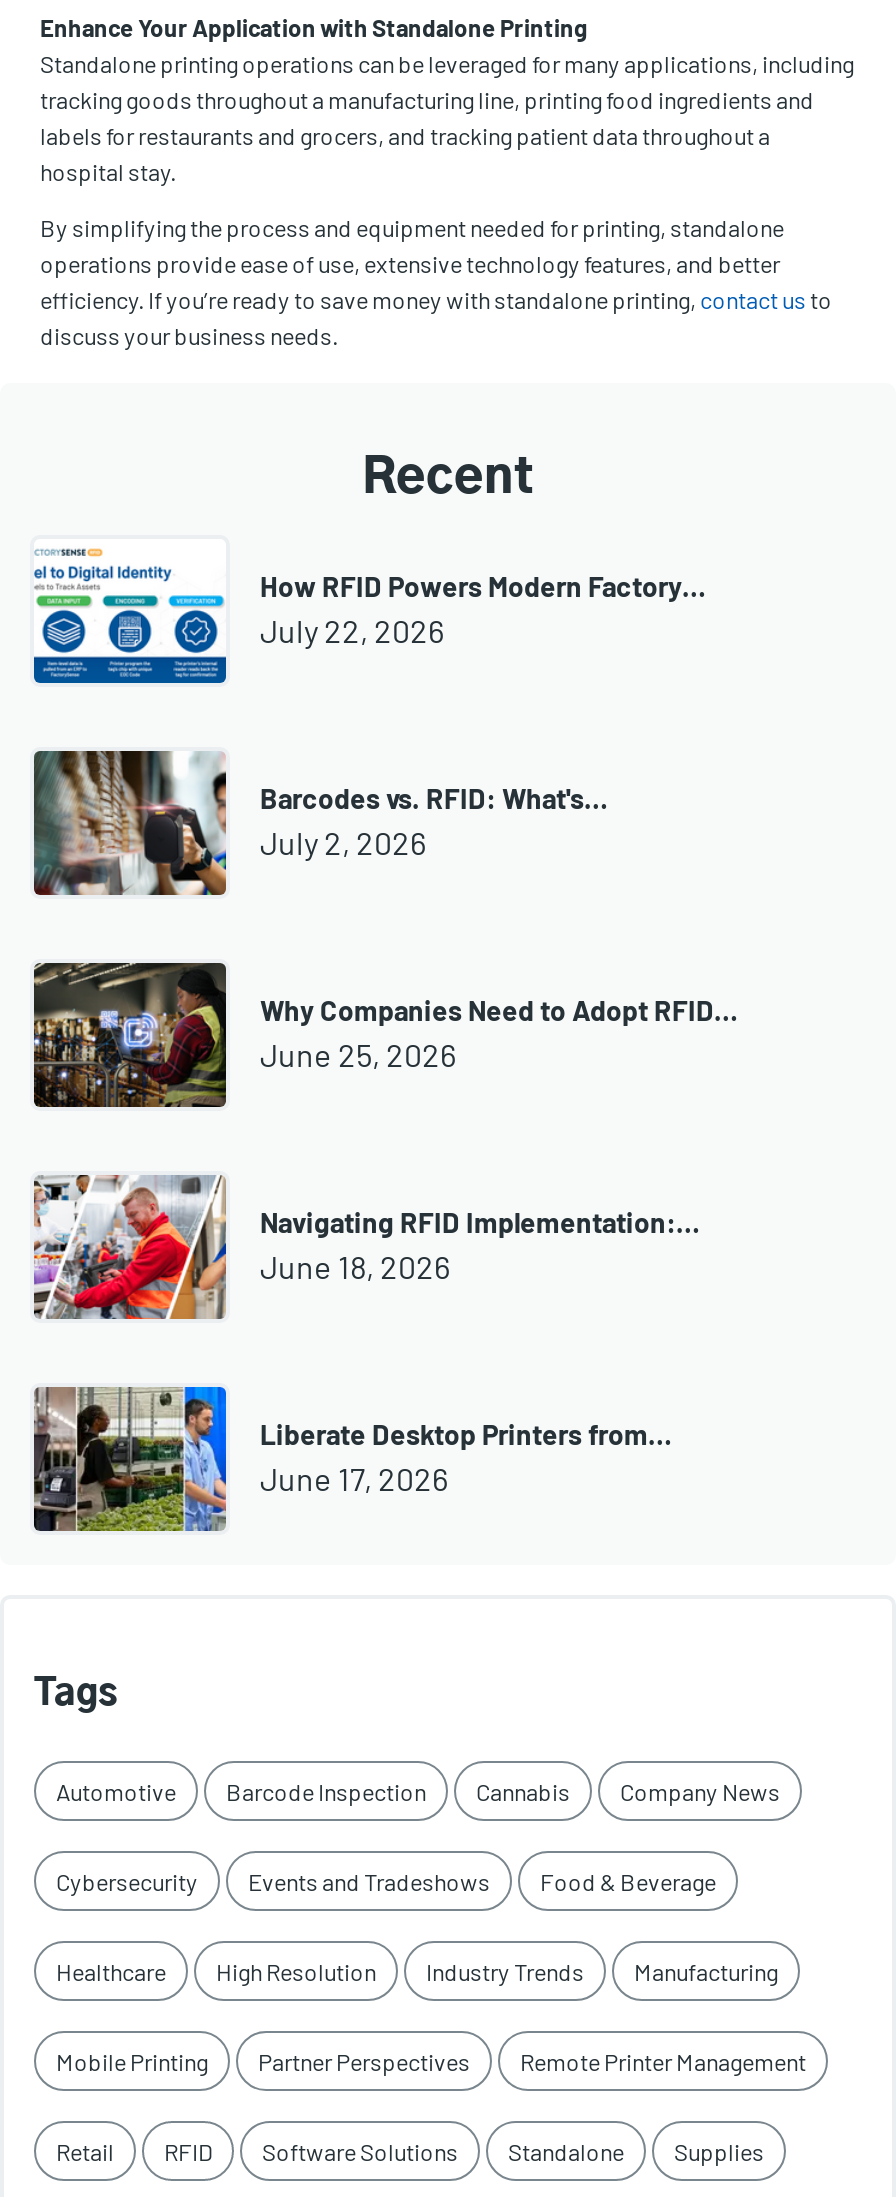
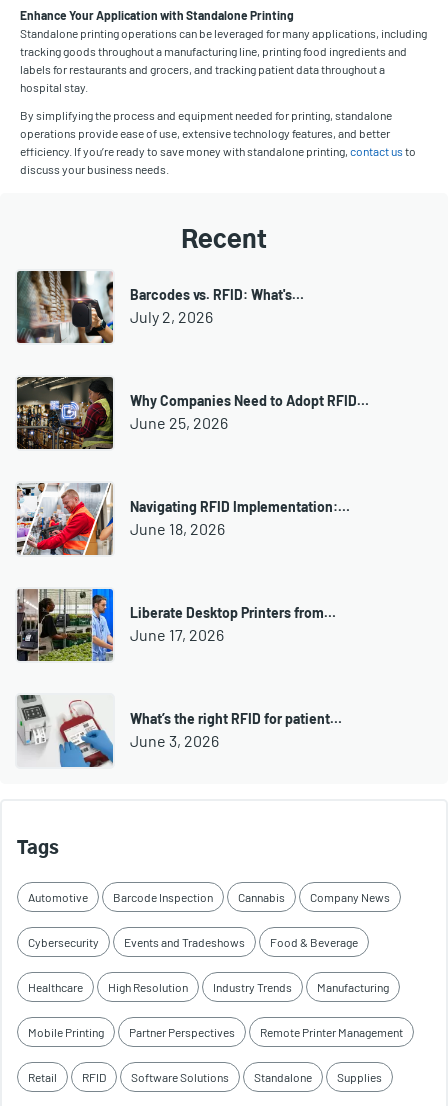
- [image]
- How RFID Powers Modern Factory…
- July 22, 2026

moved up: [image] | Barcodes vs. RFID: What's… | July 2, 2026 | ... | Liberate Desktop Printers from… | June 17, 2026

+ [image]
+ What’s the right RFID for patient…
+ June 3, 2026
